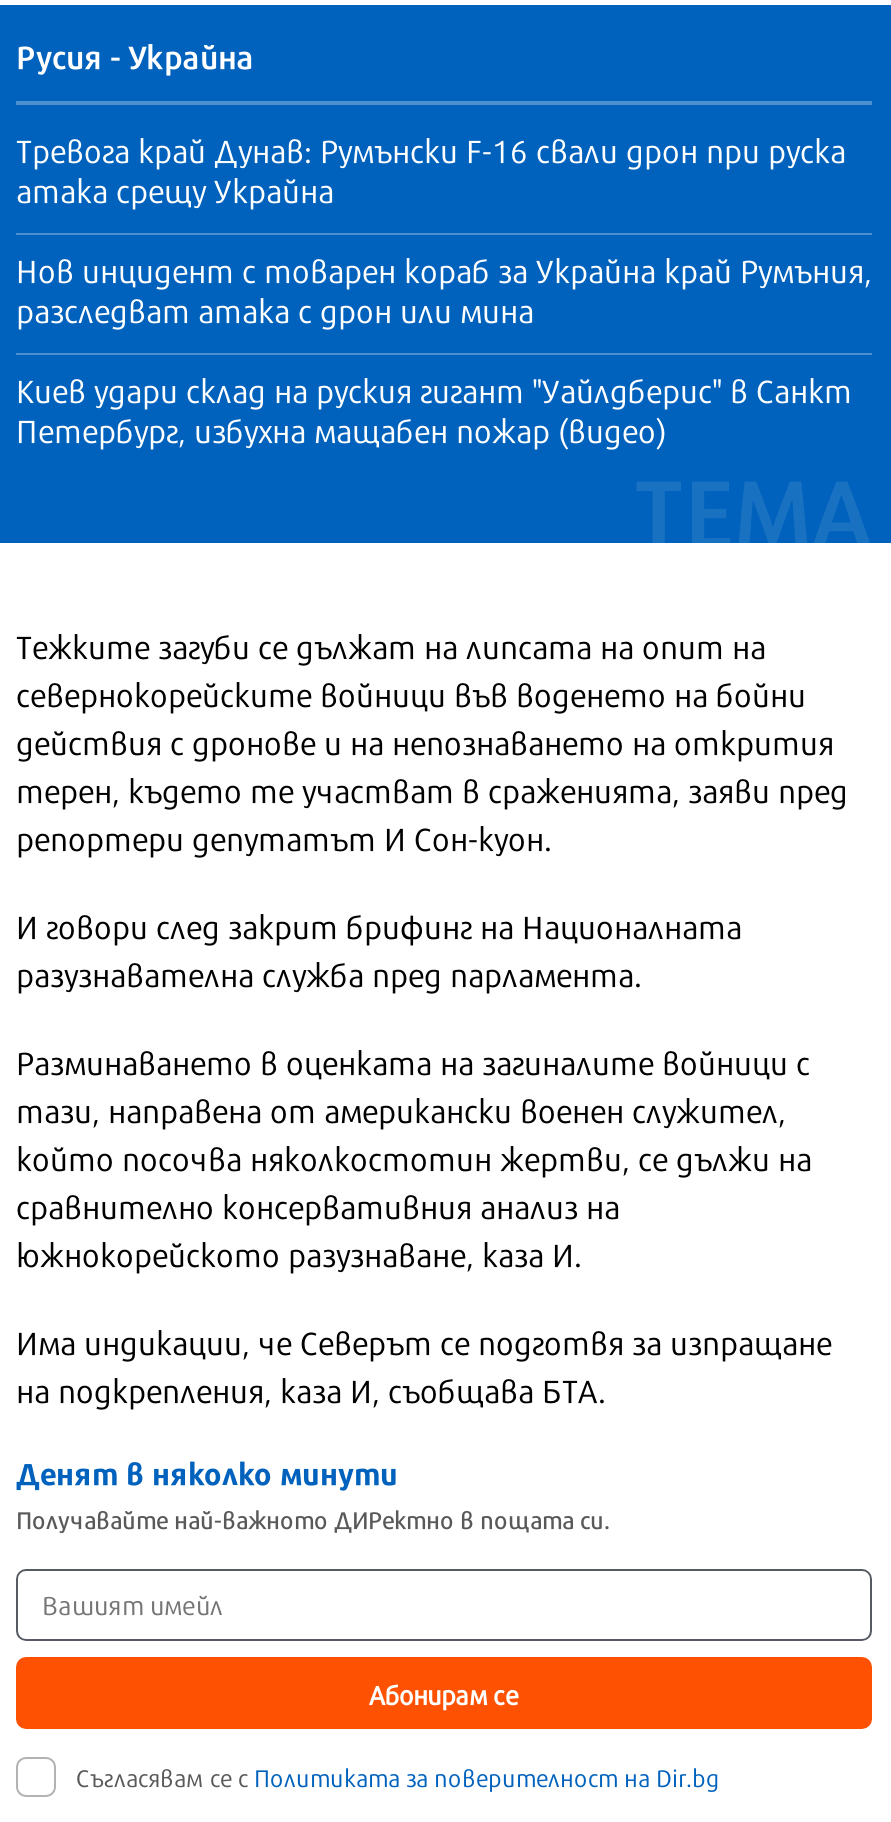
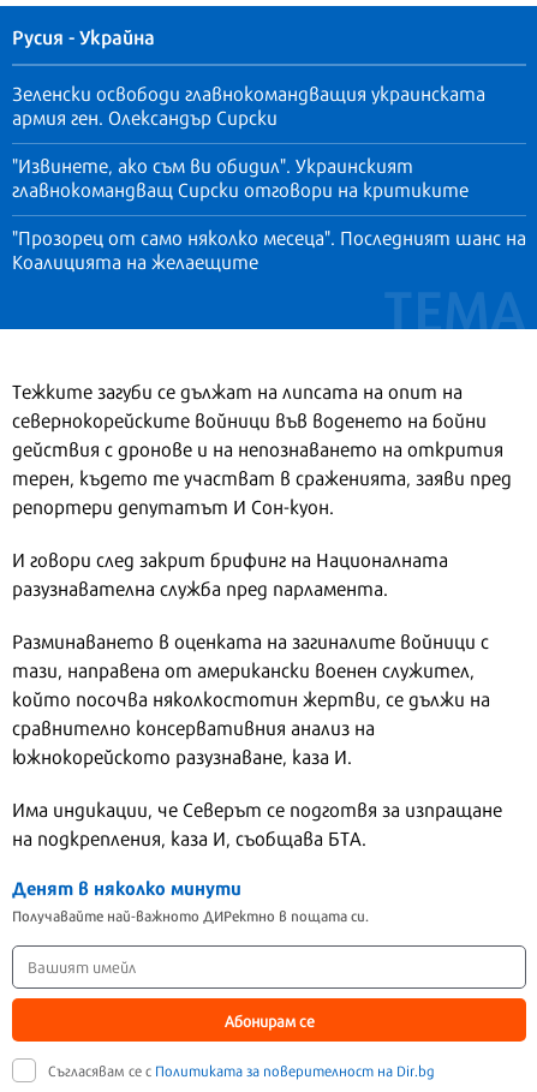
- Тревога край Дунав: Румънски F-16 свали дрон при руска
- атака срещу Украйна
+ Зеленски освободи главнокомандващия украинската
+ армия ген. Олександър Сирски

- Нов инцидент с товарен кораб за Украйна край Румъния,
- разследват атака с дрон или мина
+ "Извинете, ако съм ви обидил". Украинският
+ главнокомандващ Сирски отговори на критиките

- Киев удари склад на руския гигант "Уайлдберис" в Санкт
- Петербург, избухна мащабен пожар (видео)
+ "Прозорец от само няколко месеца". Последният шанс на
+ Коалицията на желаещите
